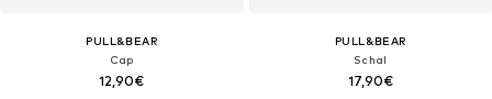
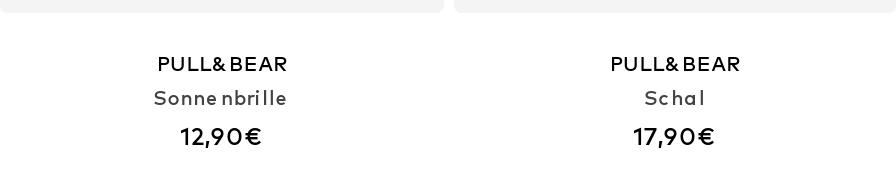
- Cap
+ Sonnenbrille
